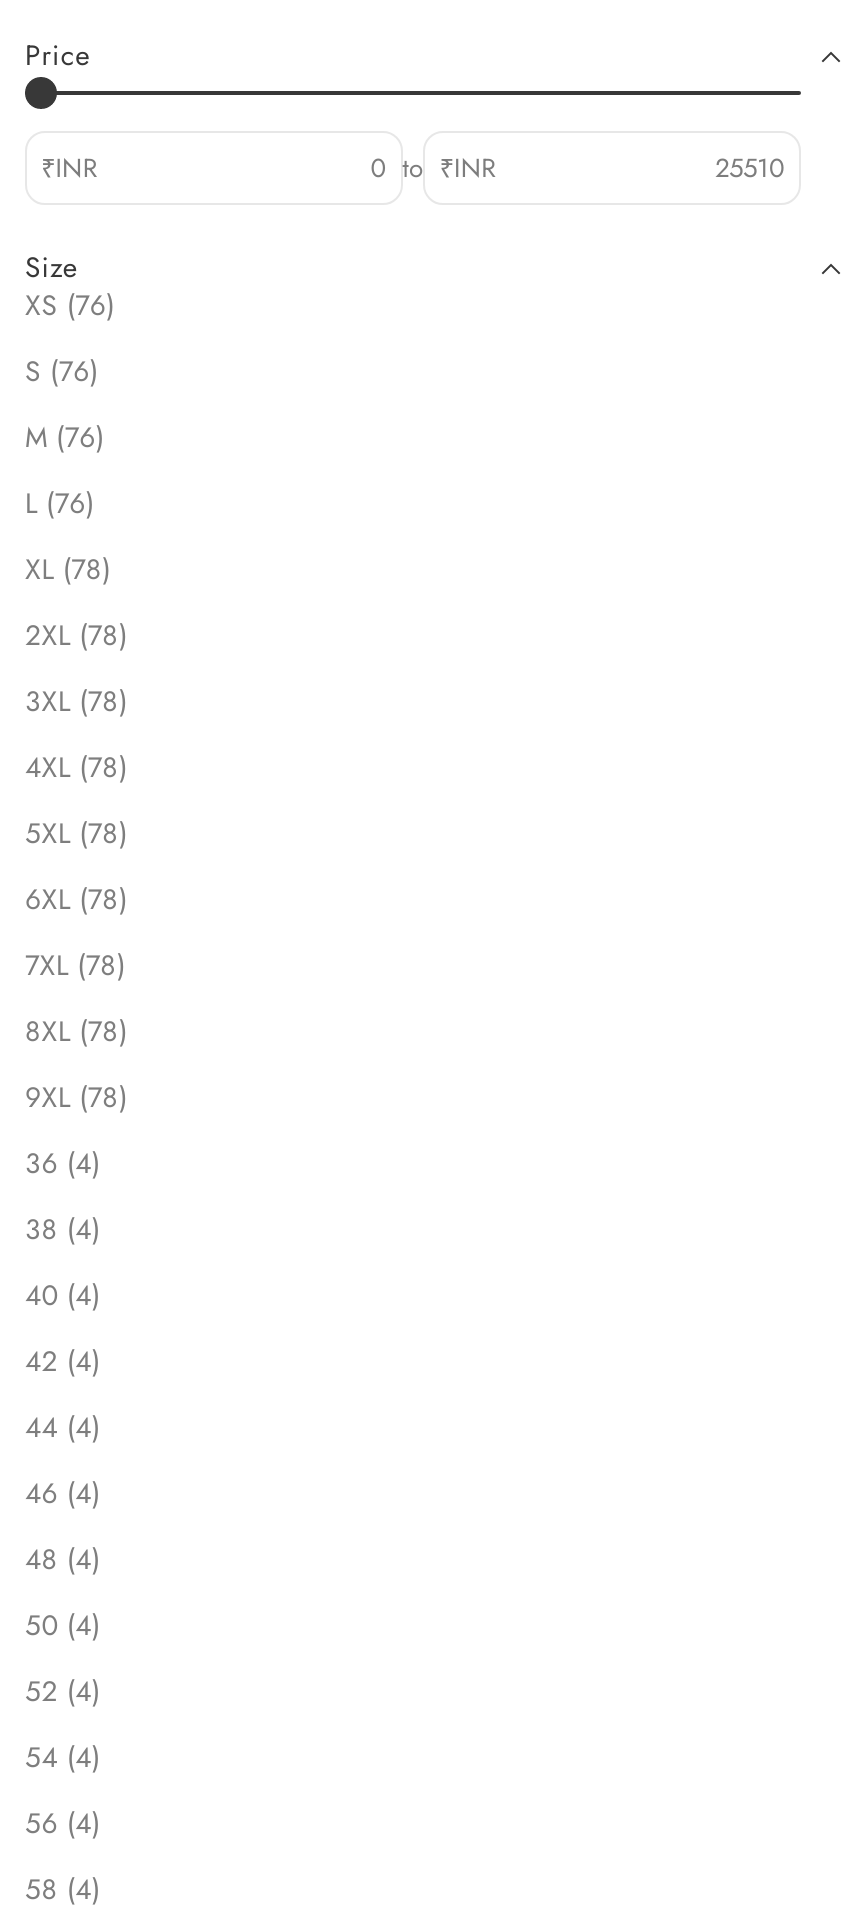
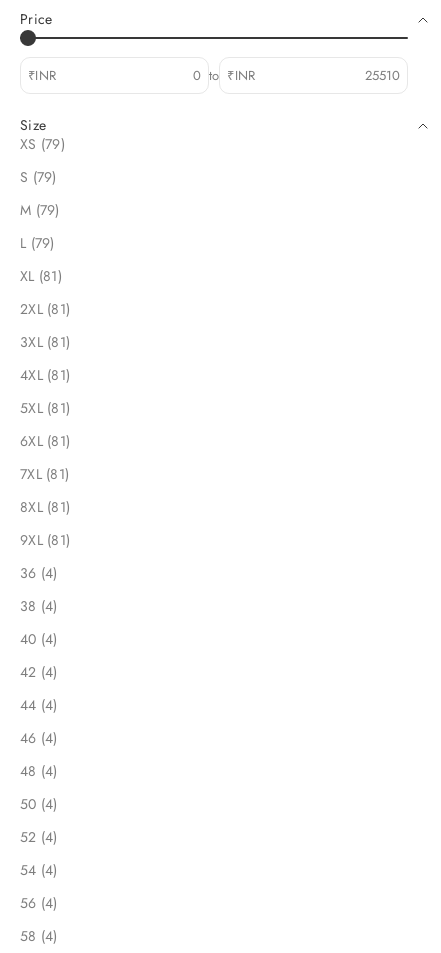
- XS (76)
+ XS (79)

- S (76)
+ S (79)

- M (76)
+ M (79)

- L (76)
+ L (79)

- XL (78)
+ XL (81)

- 2XL (78)
+ 2XL (81)

- 3XL (78)
+ 3XL (81)

- 4XL (78)
+ 4XL (81)

- 5XL (78)
+ 5XL (81)

- 6XL (78)
+ 6XL (81)

- 7XL (78)
+ 7XL (81)

- 8XL (78)
+ 8XL (81)

- 9XL (78)
+ 9XL (81)
